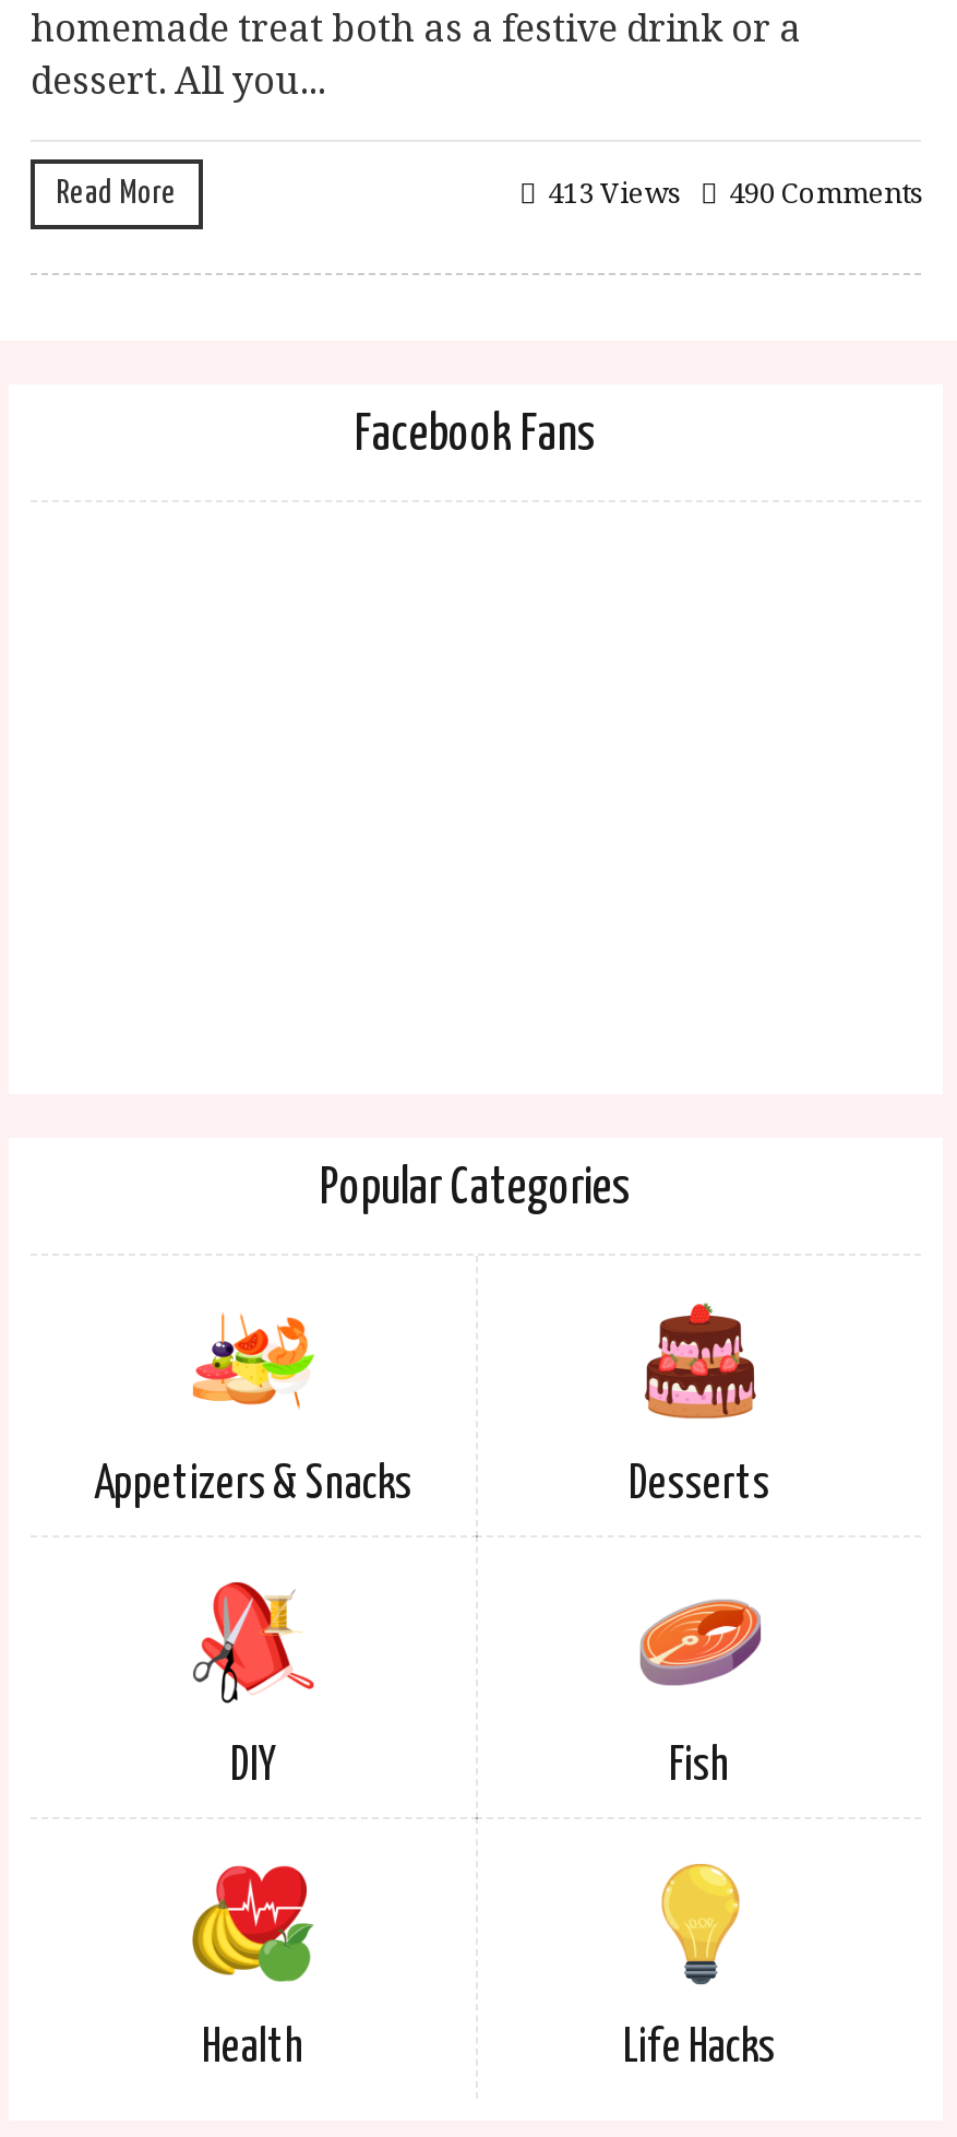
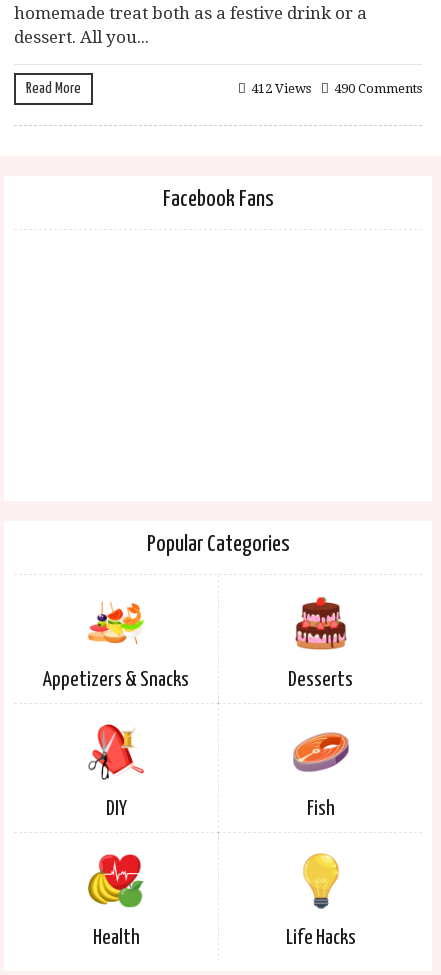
- 413 Views 490 Comments
+ 412 Views 490 Comments
